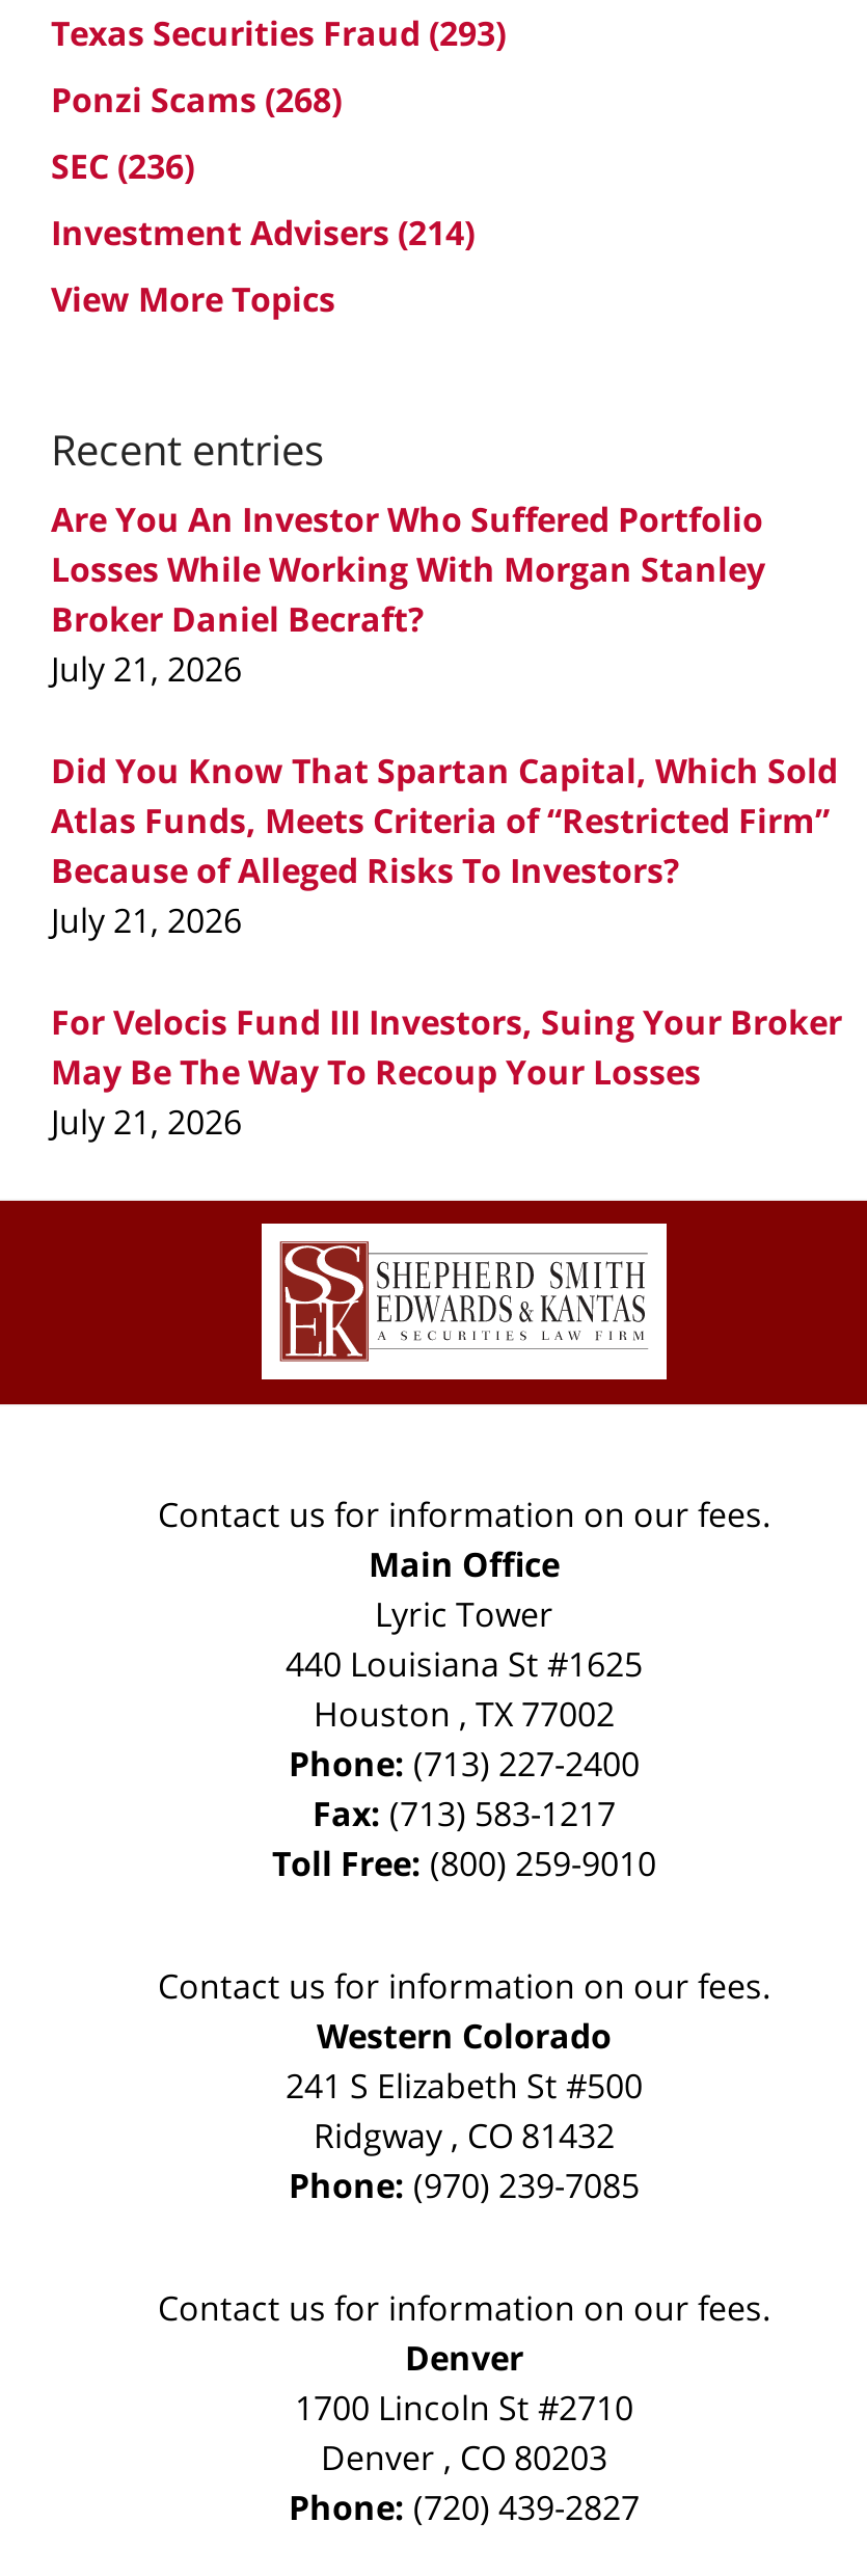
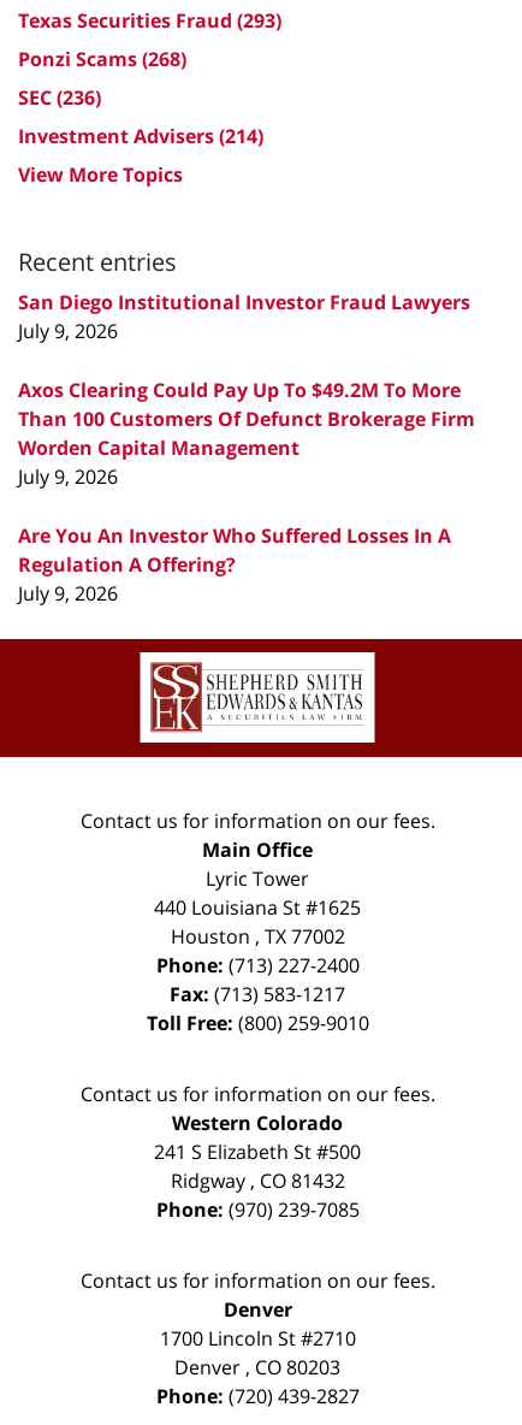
- Are You An Investor Who Suffered Portfolio
- Losses While Working With Morgan Stanley
- Broker Daniel Becraft?
- July 21, 2026
+ San Diego Institutional Investor Fraud Lawyers
+ July 9, 2026

- Did You Know That Spartan Capital, Which Sold
- Atlas Funds, Meets Criteria of “Restricted Firm”
- Because of Alleged Risks To Investors?
- July 21, 2026
+ Axos Clearing Could Pay Up To $49.2M To More
+ Than 100 Customers Of Defunct Brokerage Firm
+ Worden Capital Management
+ July 9, 2026

- For Velocis Fund III Investors, Suing Your Broker
- May Be The Way To Recoup Your Losses
- July 21, 2026
+ Are You An Investor Who Suffered Losses In A
+ Regulation A Offering?
+ July 9, 2026
